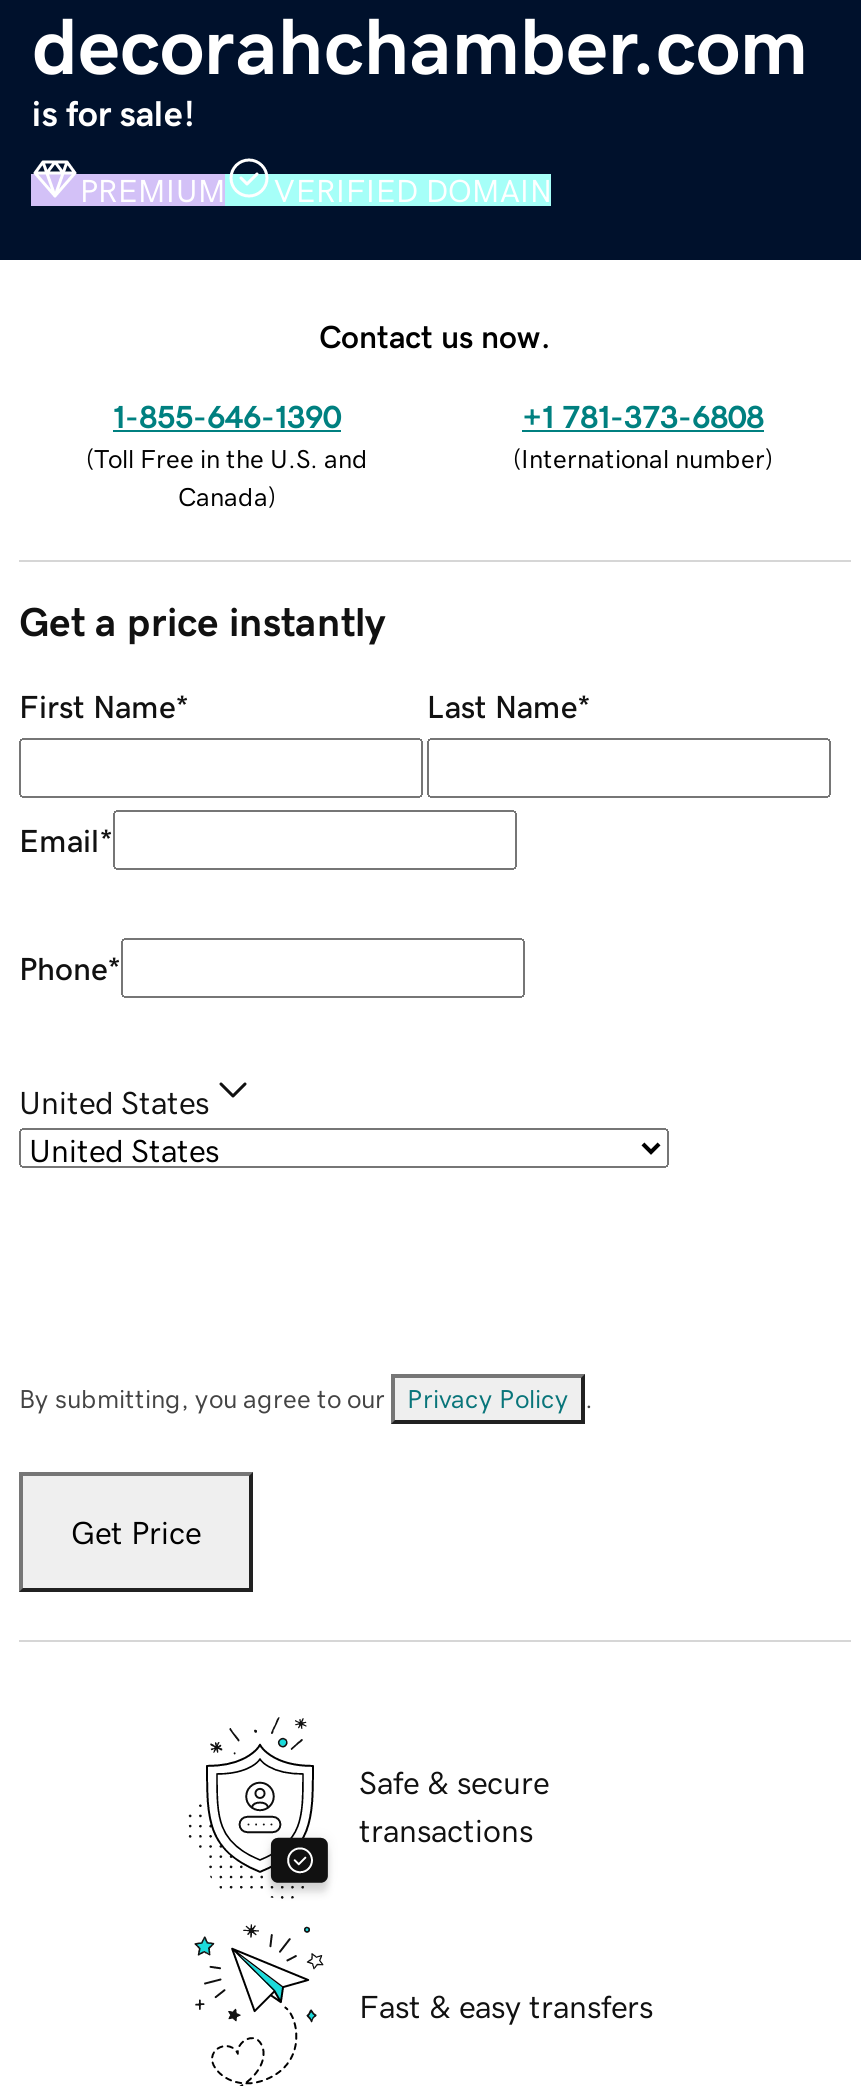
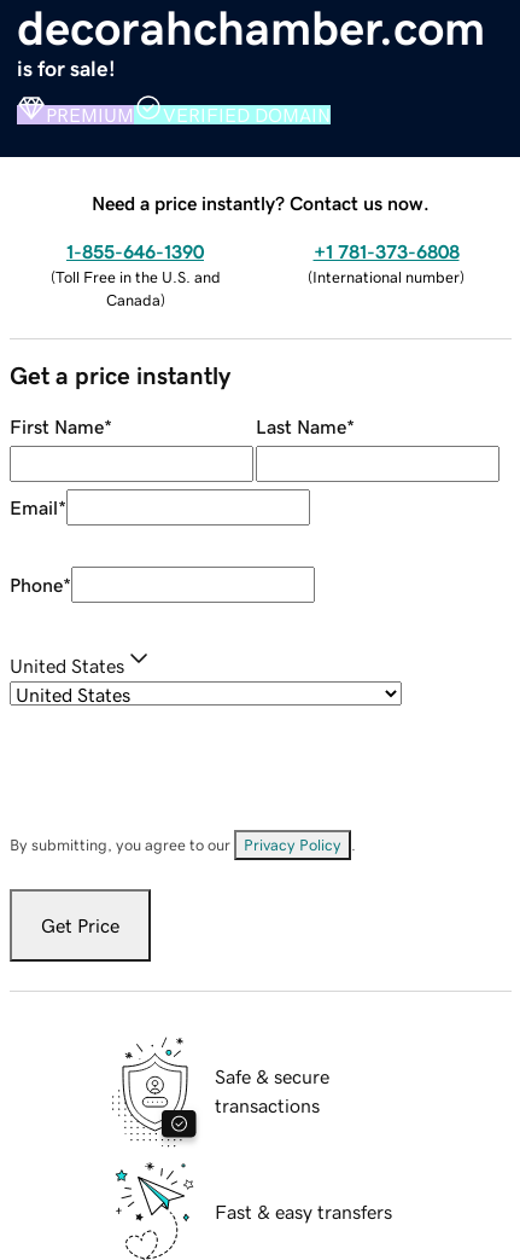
- Contact us now.
+ Need a price instantly? Contact us now.
